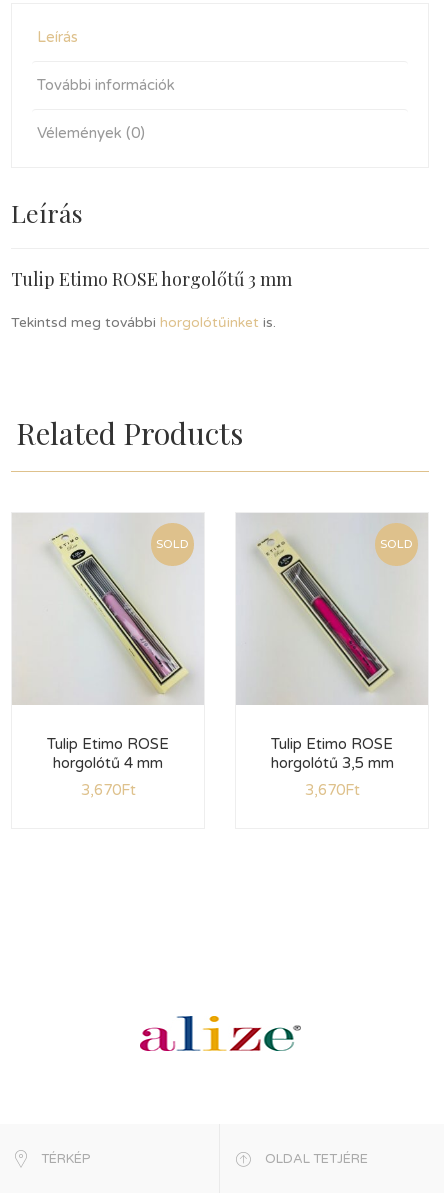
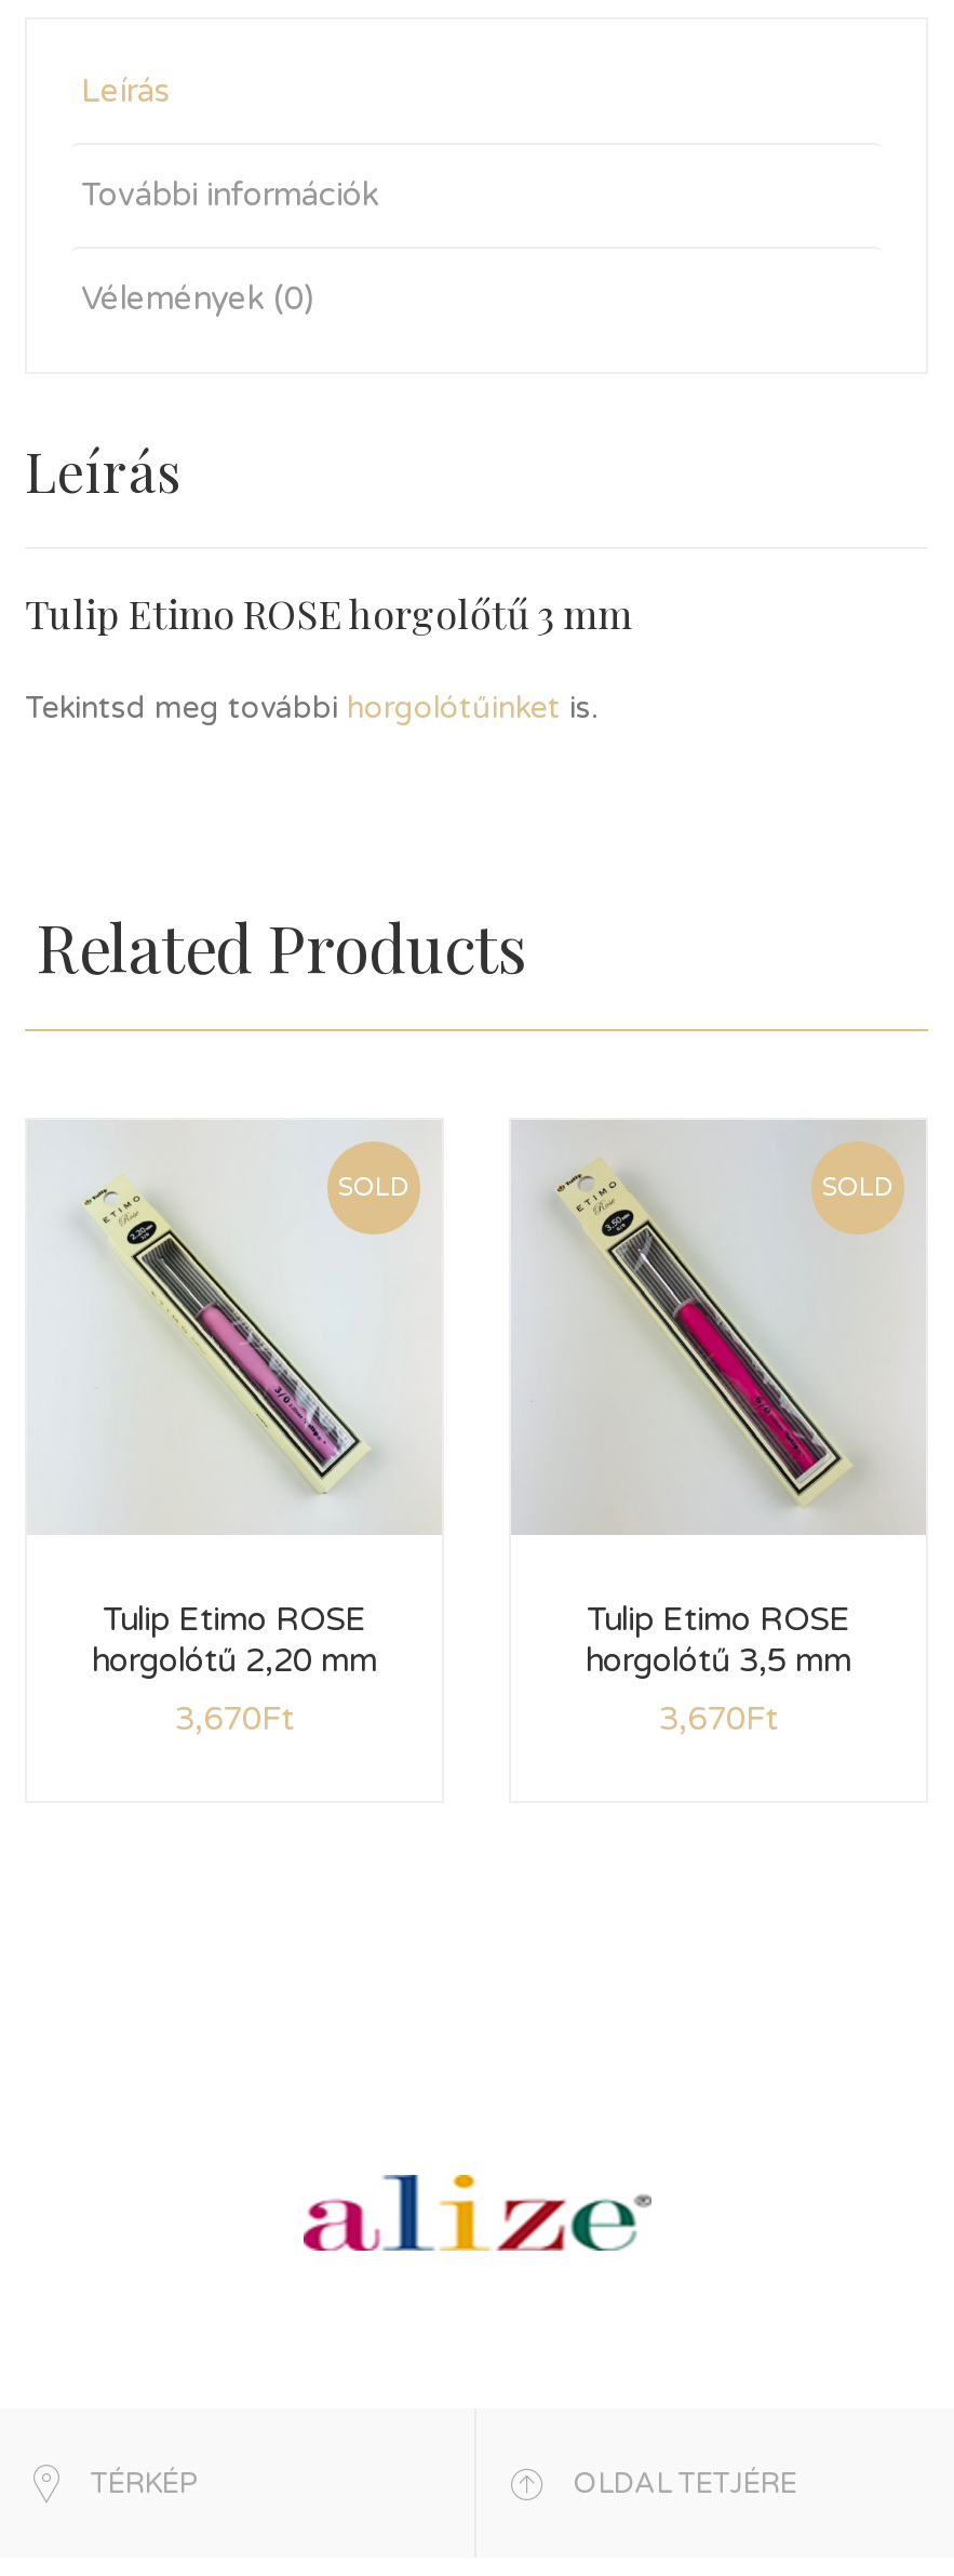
- [image]
+ [image]

- horgolótű 4 mm
+ horgolótű 2,20 mm
